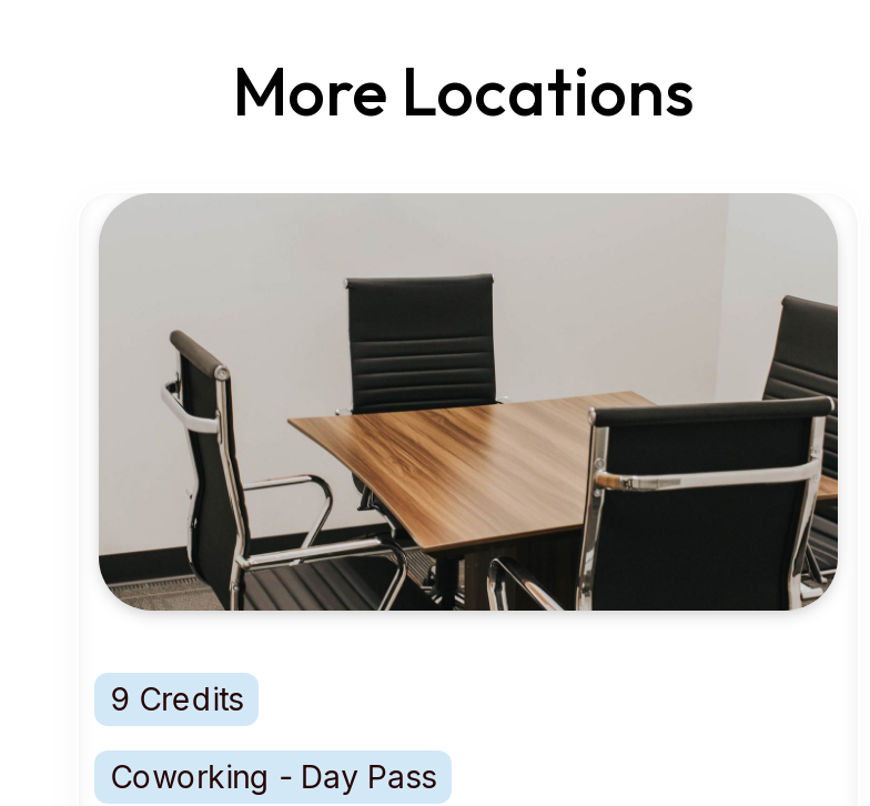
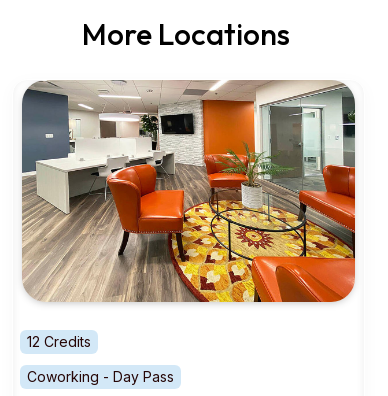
- [image]
- 9 Credits
+ [image]
+ 12 Credits
